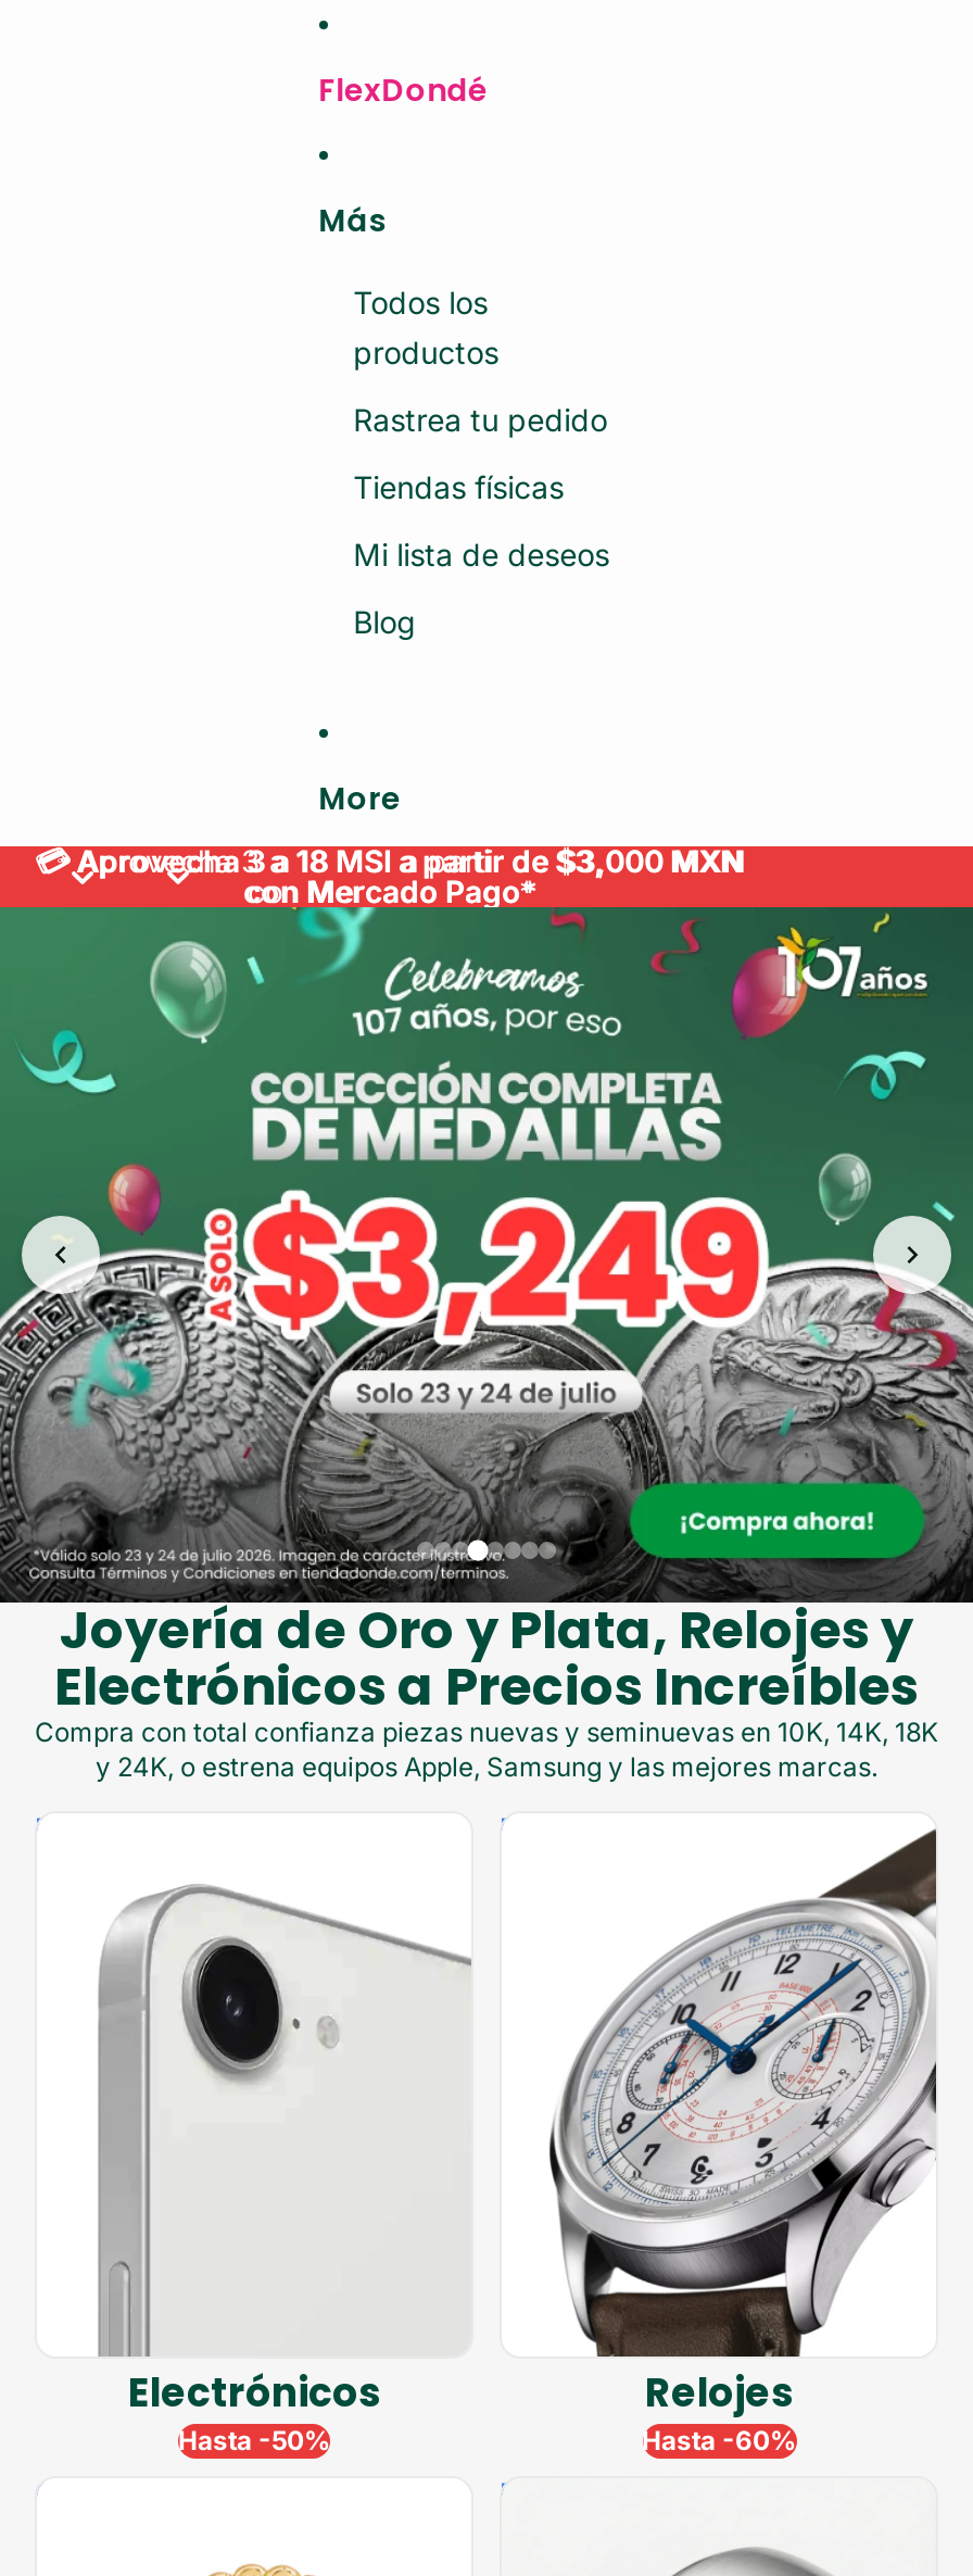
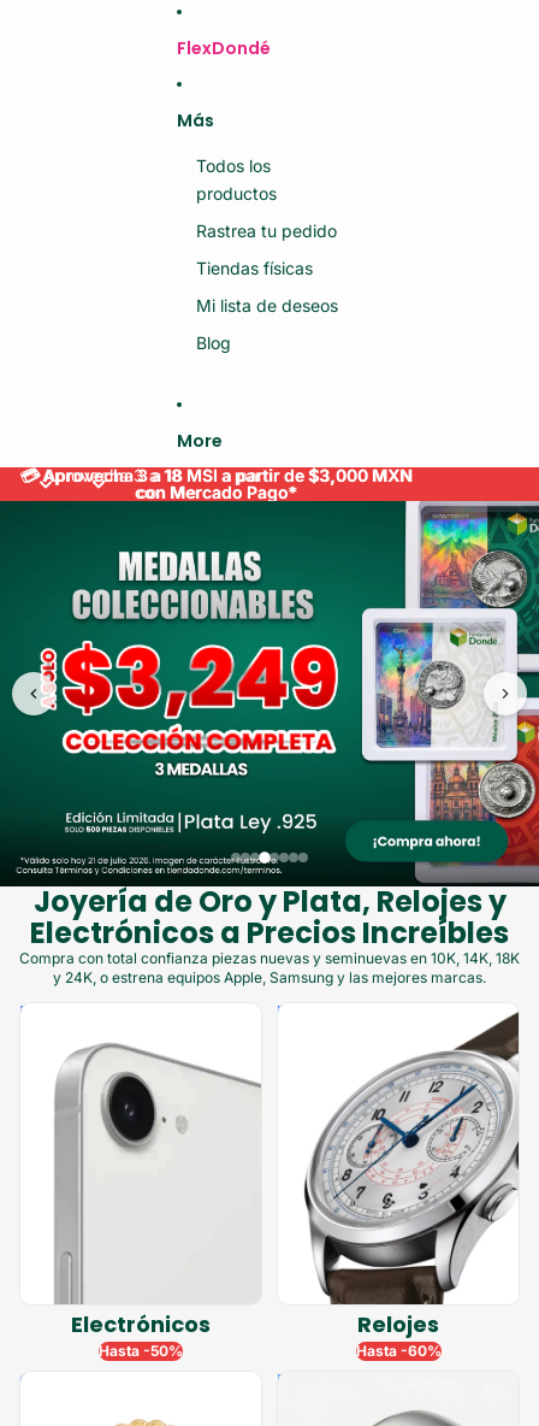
- [image]
+ [image]
